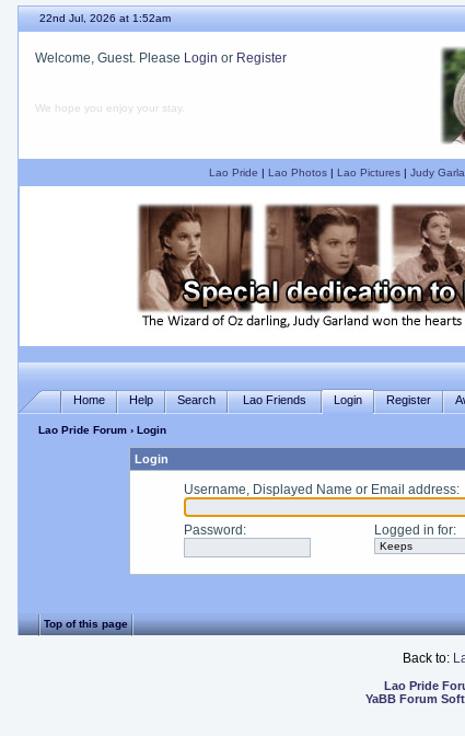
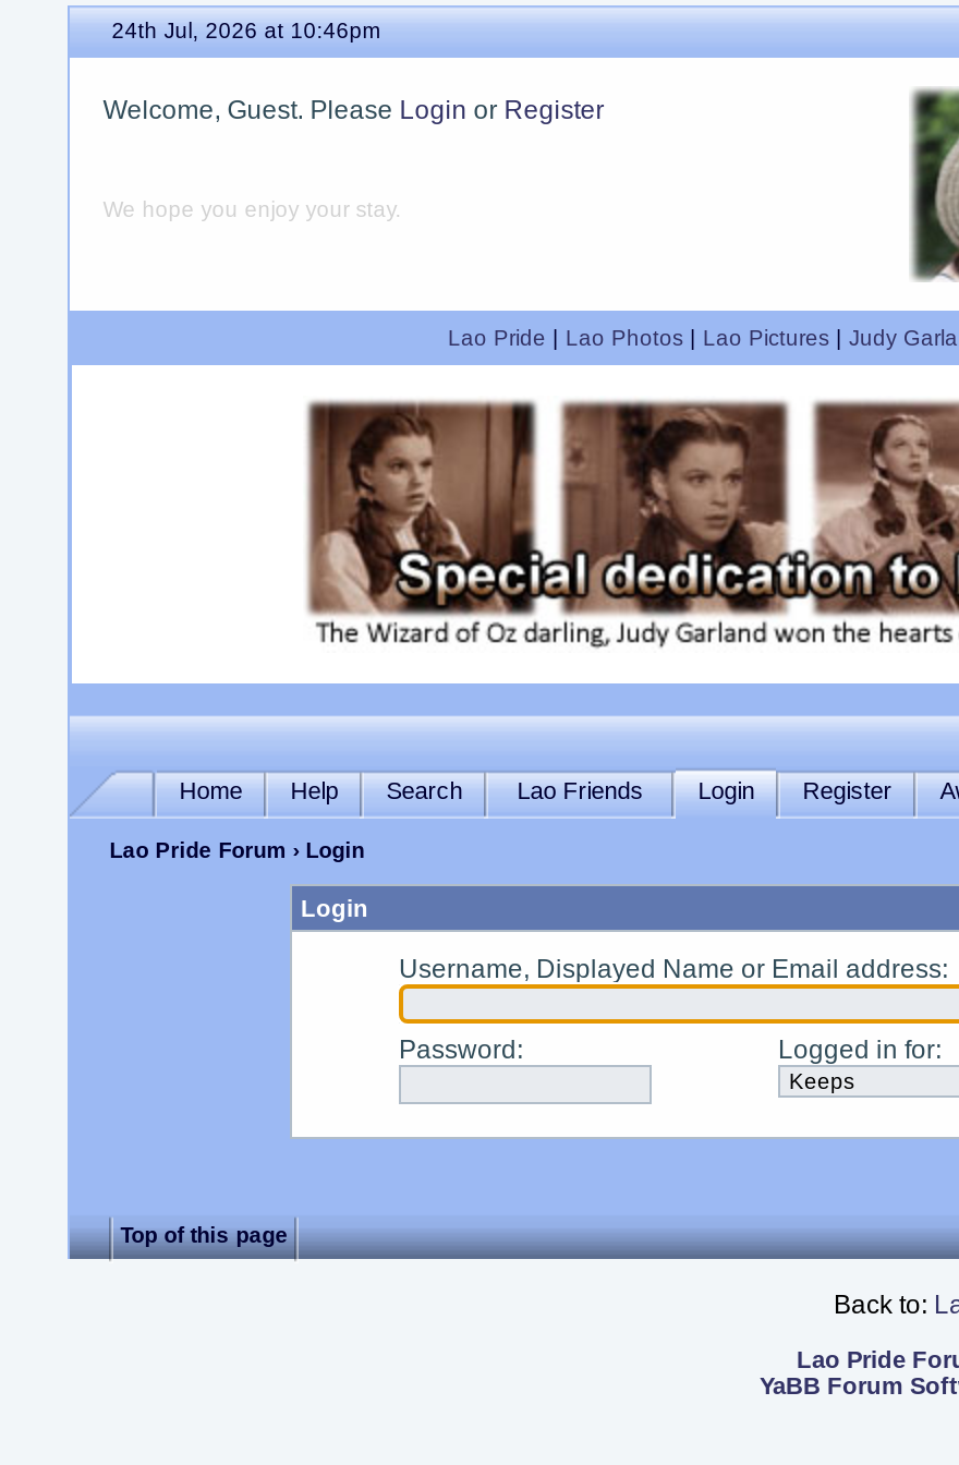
- 22nd Jul, 2026 at 1:52am
+ 24th Jul, 2026 at 10:46pm
